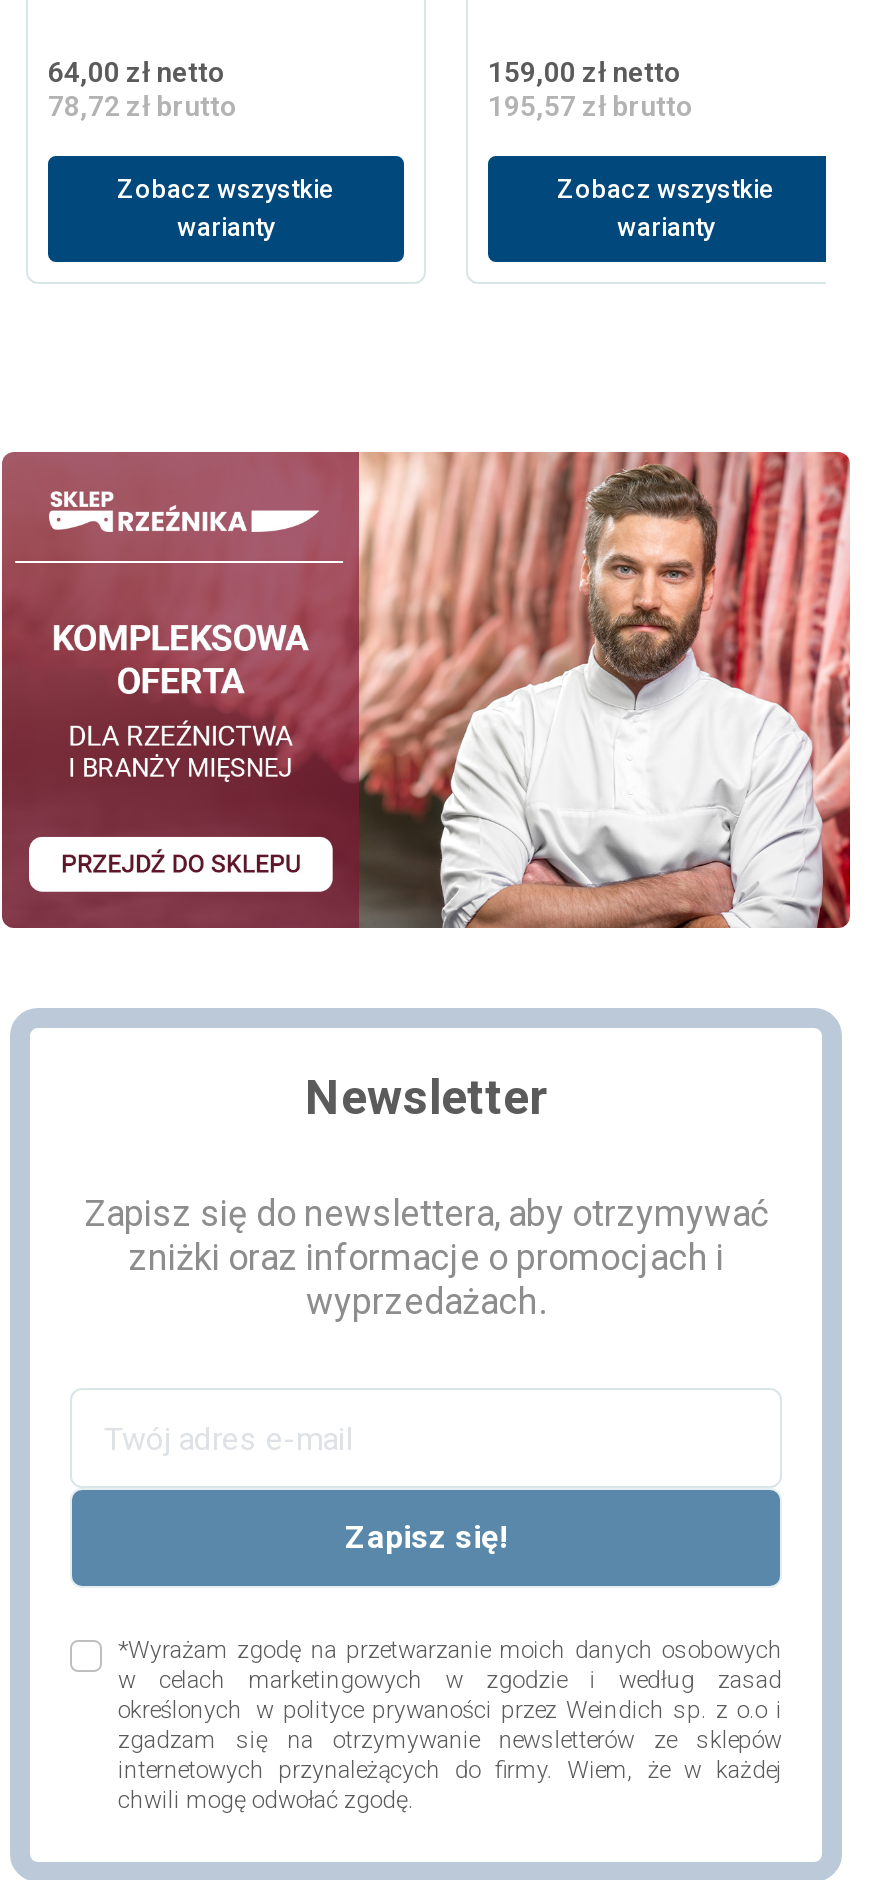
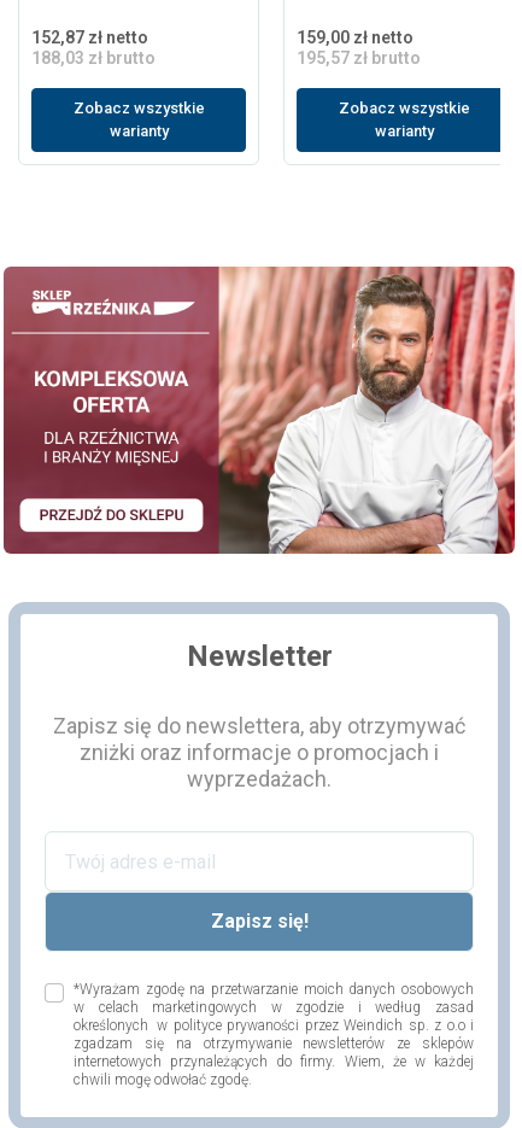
- 64,00 zł netto
- 78,72 zł brutto
+ 152,87 zł netto
+ 188,03 zł brutto
